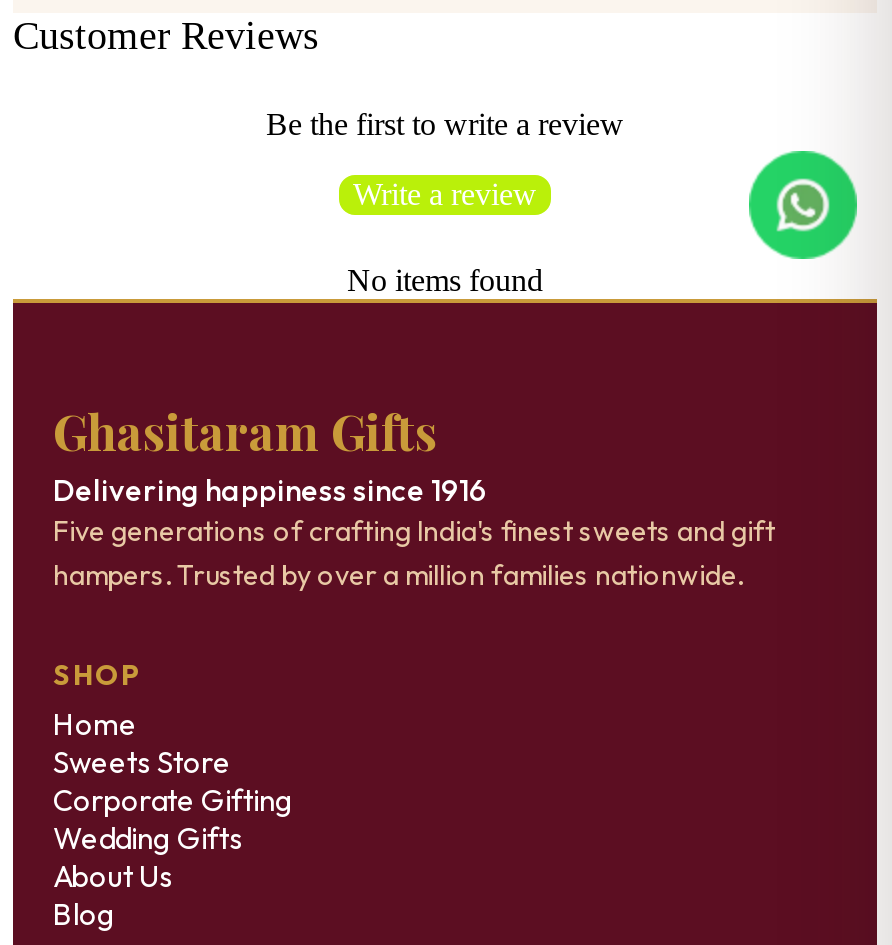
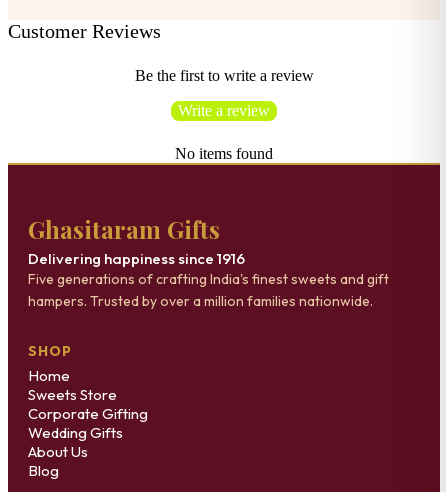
- [image]
